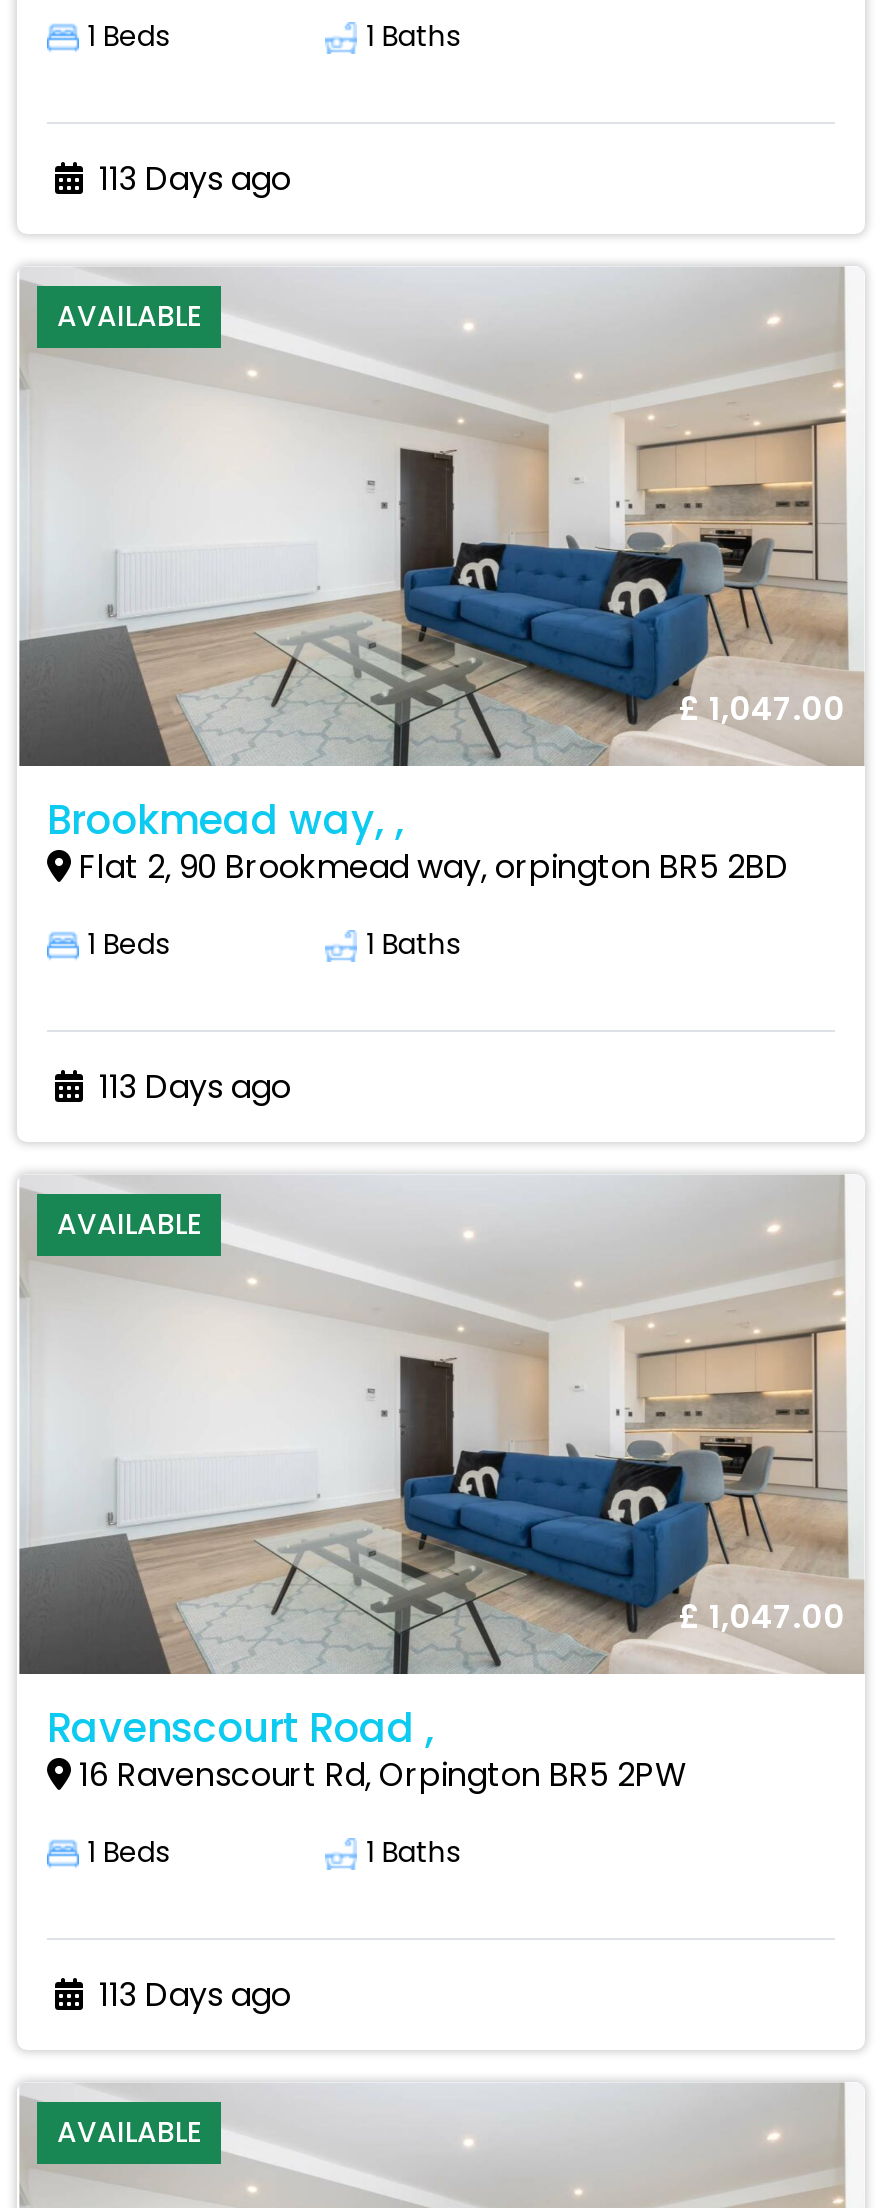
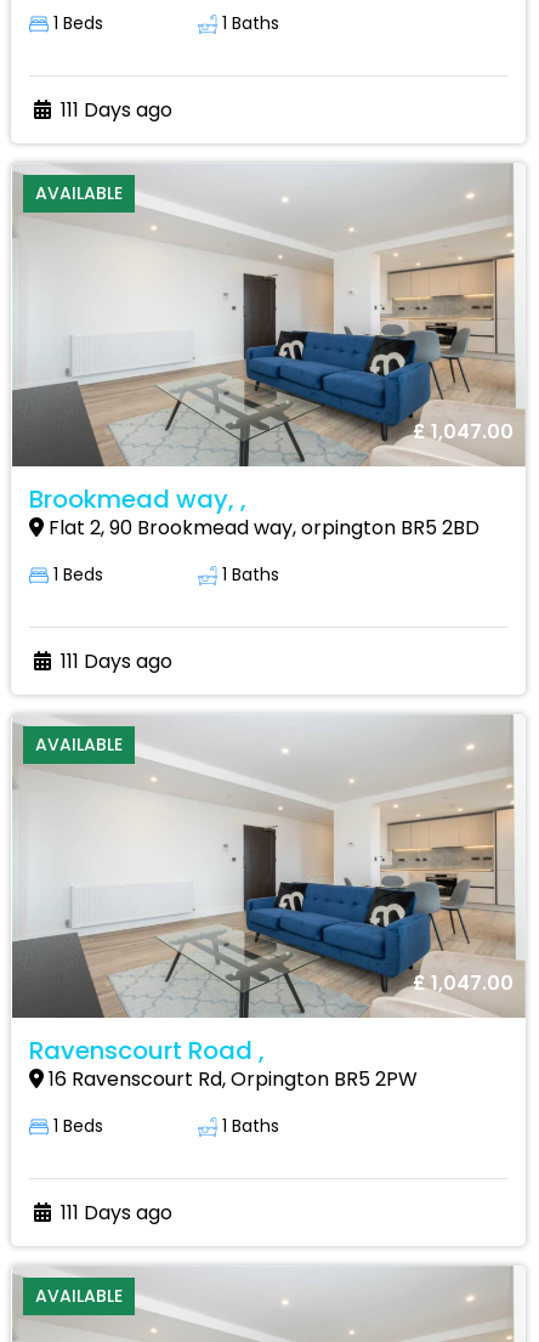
- 113 Days ago
+ 111 Days ago

- 113 Days ago
+ 111 Days ago

- 113 Days ago
+ 111 Days ago
